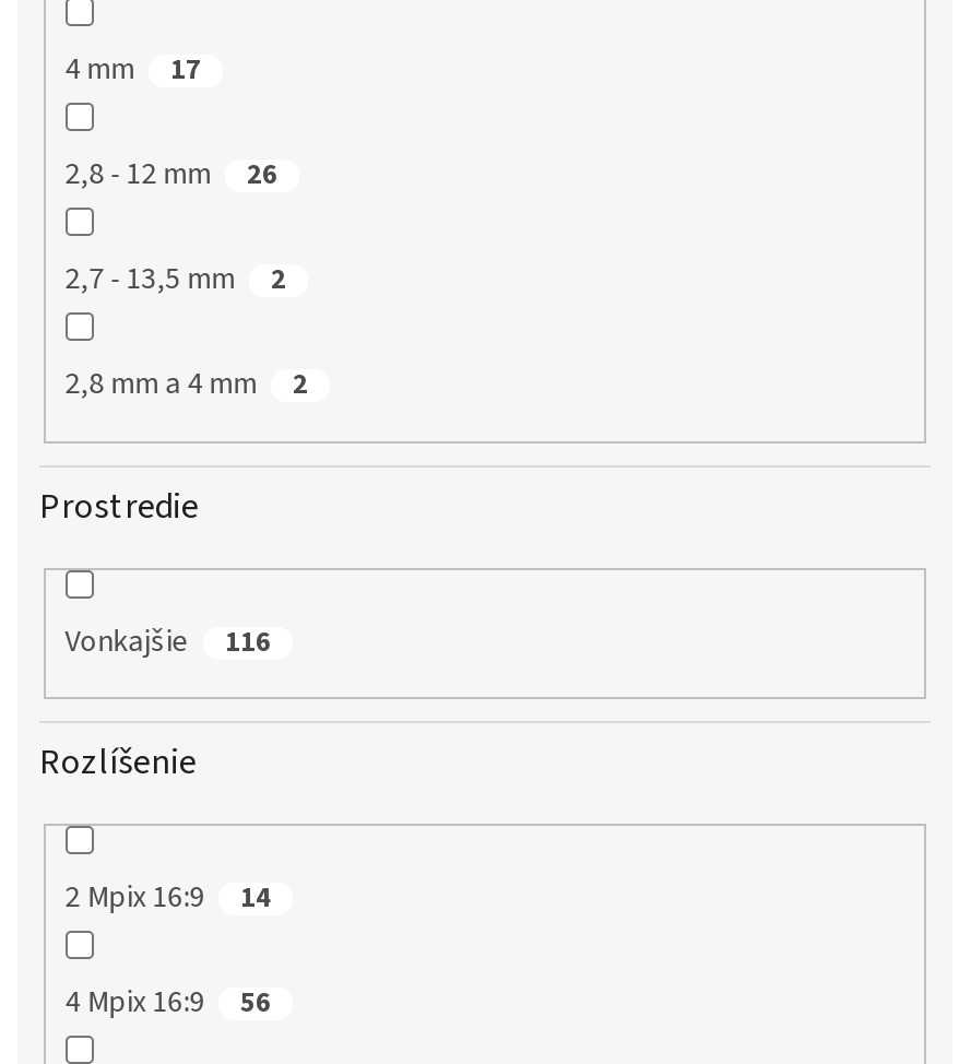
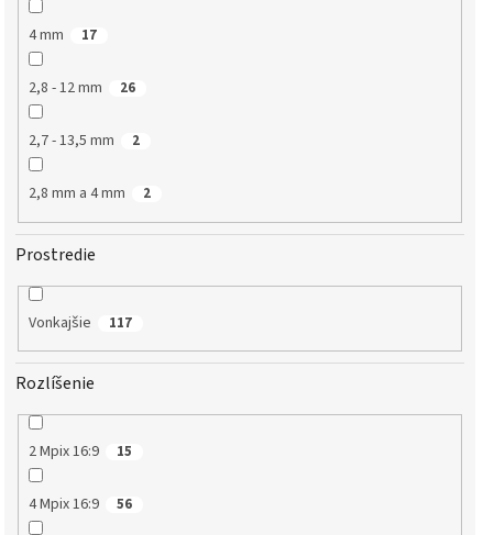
- Vonkajšie 116
+ Vonkajšie 117

- 2 Mpix 16:9 14
+ 2 Mpix 16:9 15
